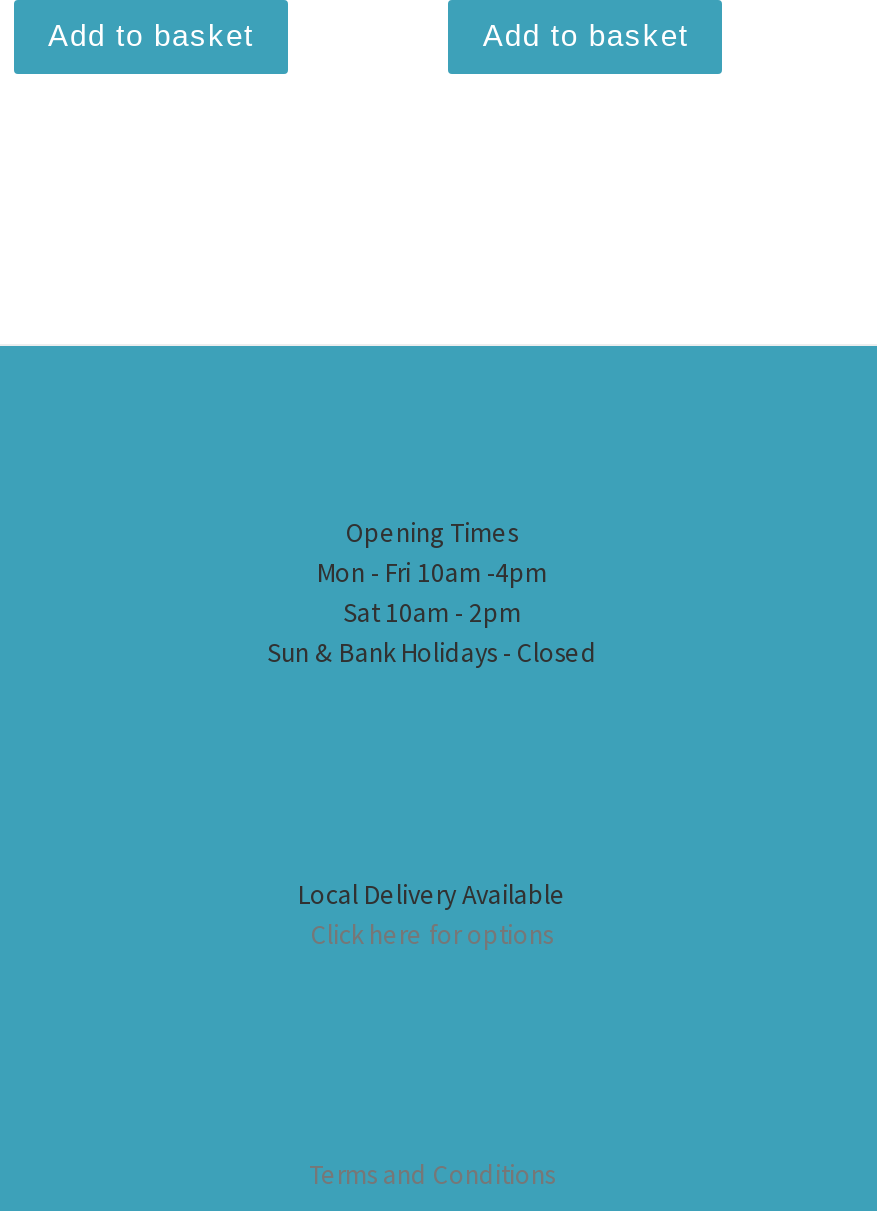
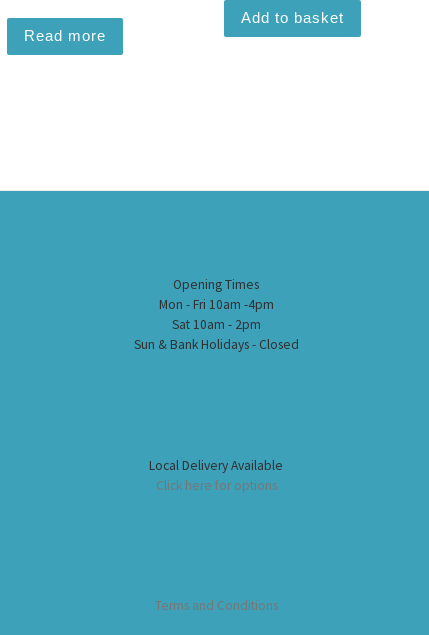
- Add to basket
+ Read more
